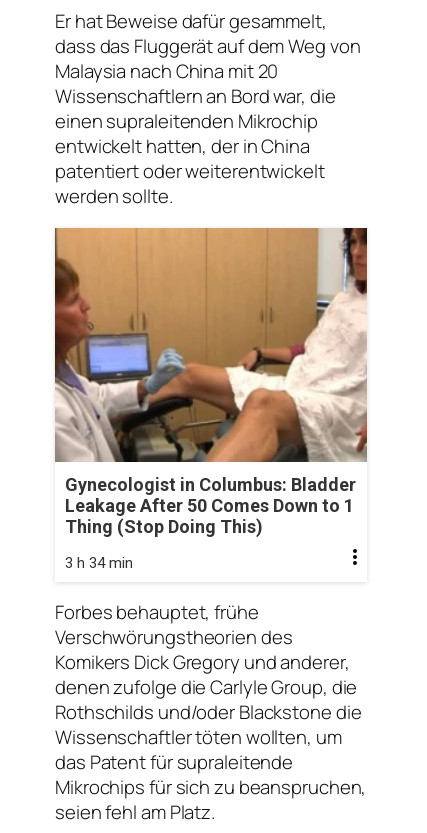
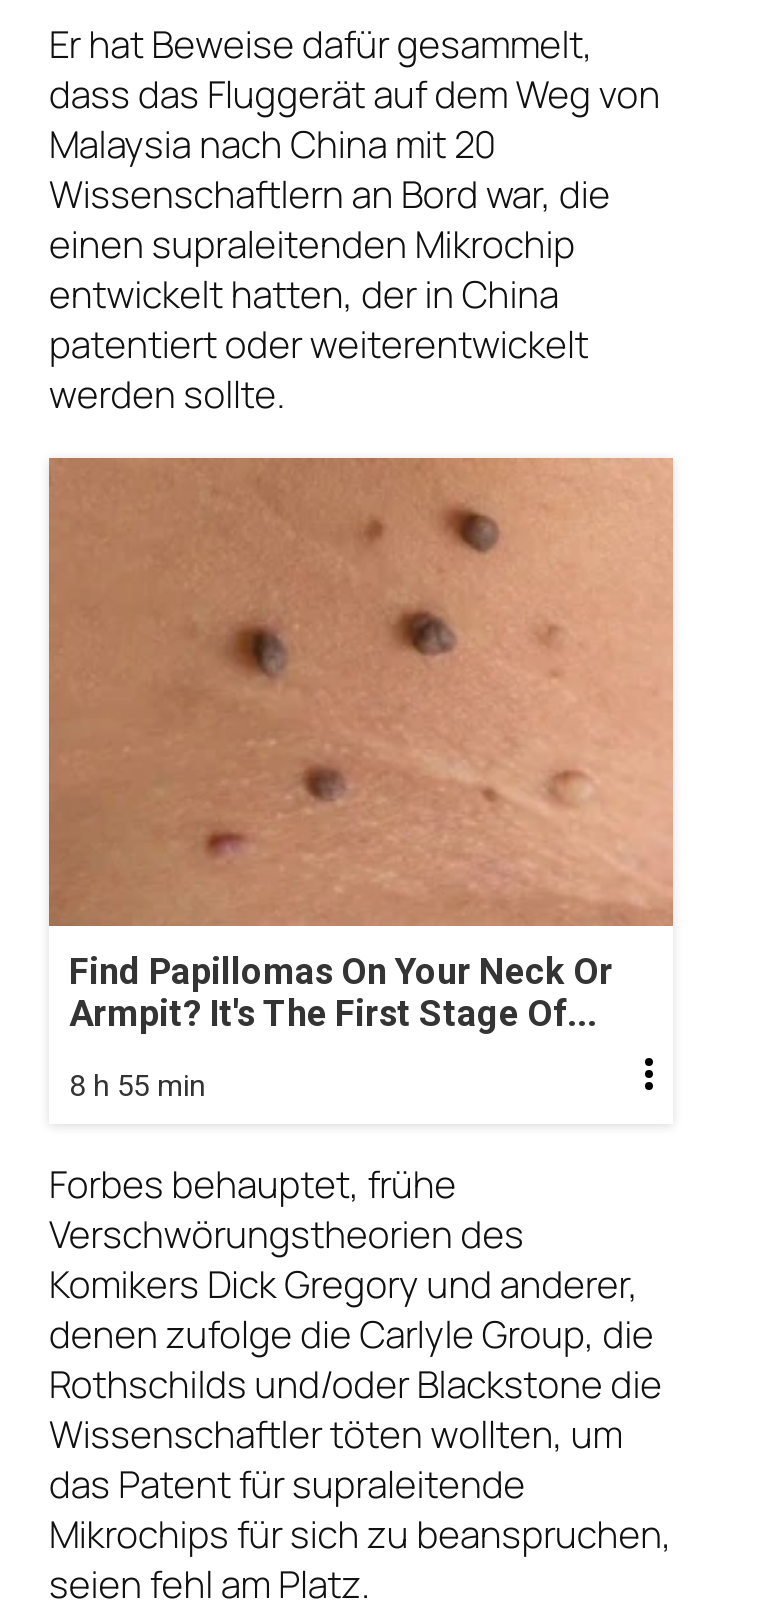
- [image]
- Gynecologist in Columbus: Bladder
- Leakage After 50 Comes Down to 1
- Thing (Stop Doing This)
+ [image]
+ Find Papillomas On Your Neck Or
+ Armpit? It's The First Stage Of...

- 3 h 34 min
+ 8 h 55 min
